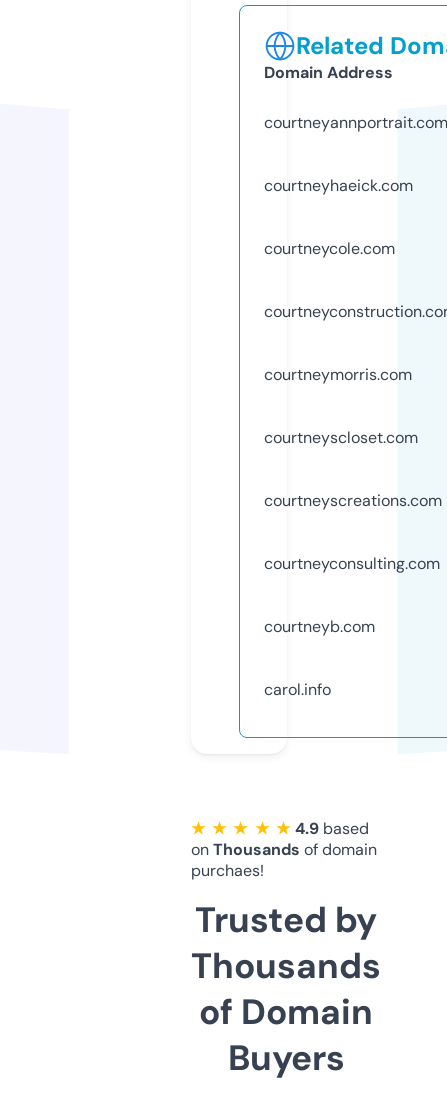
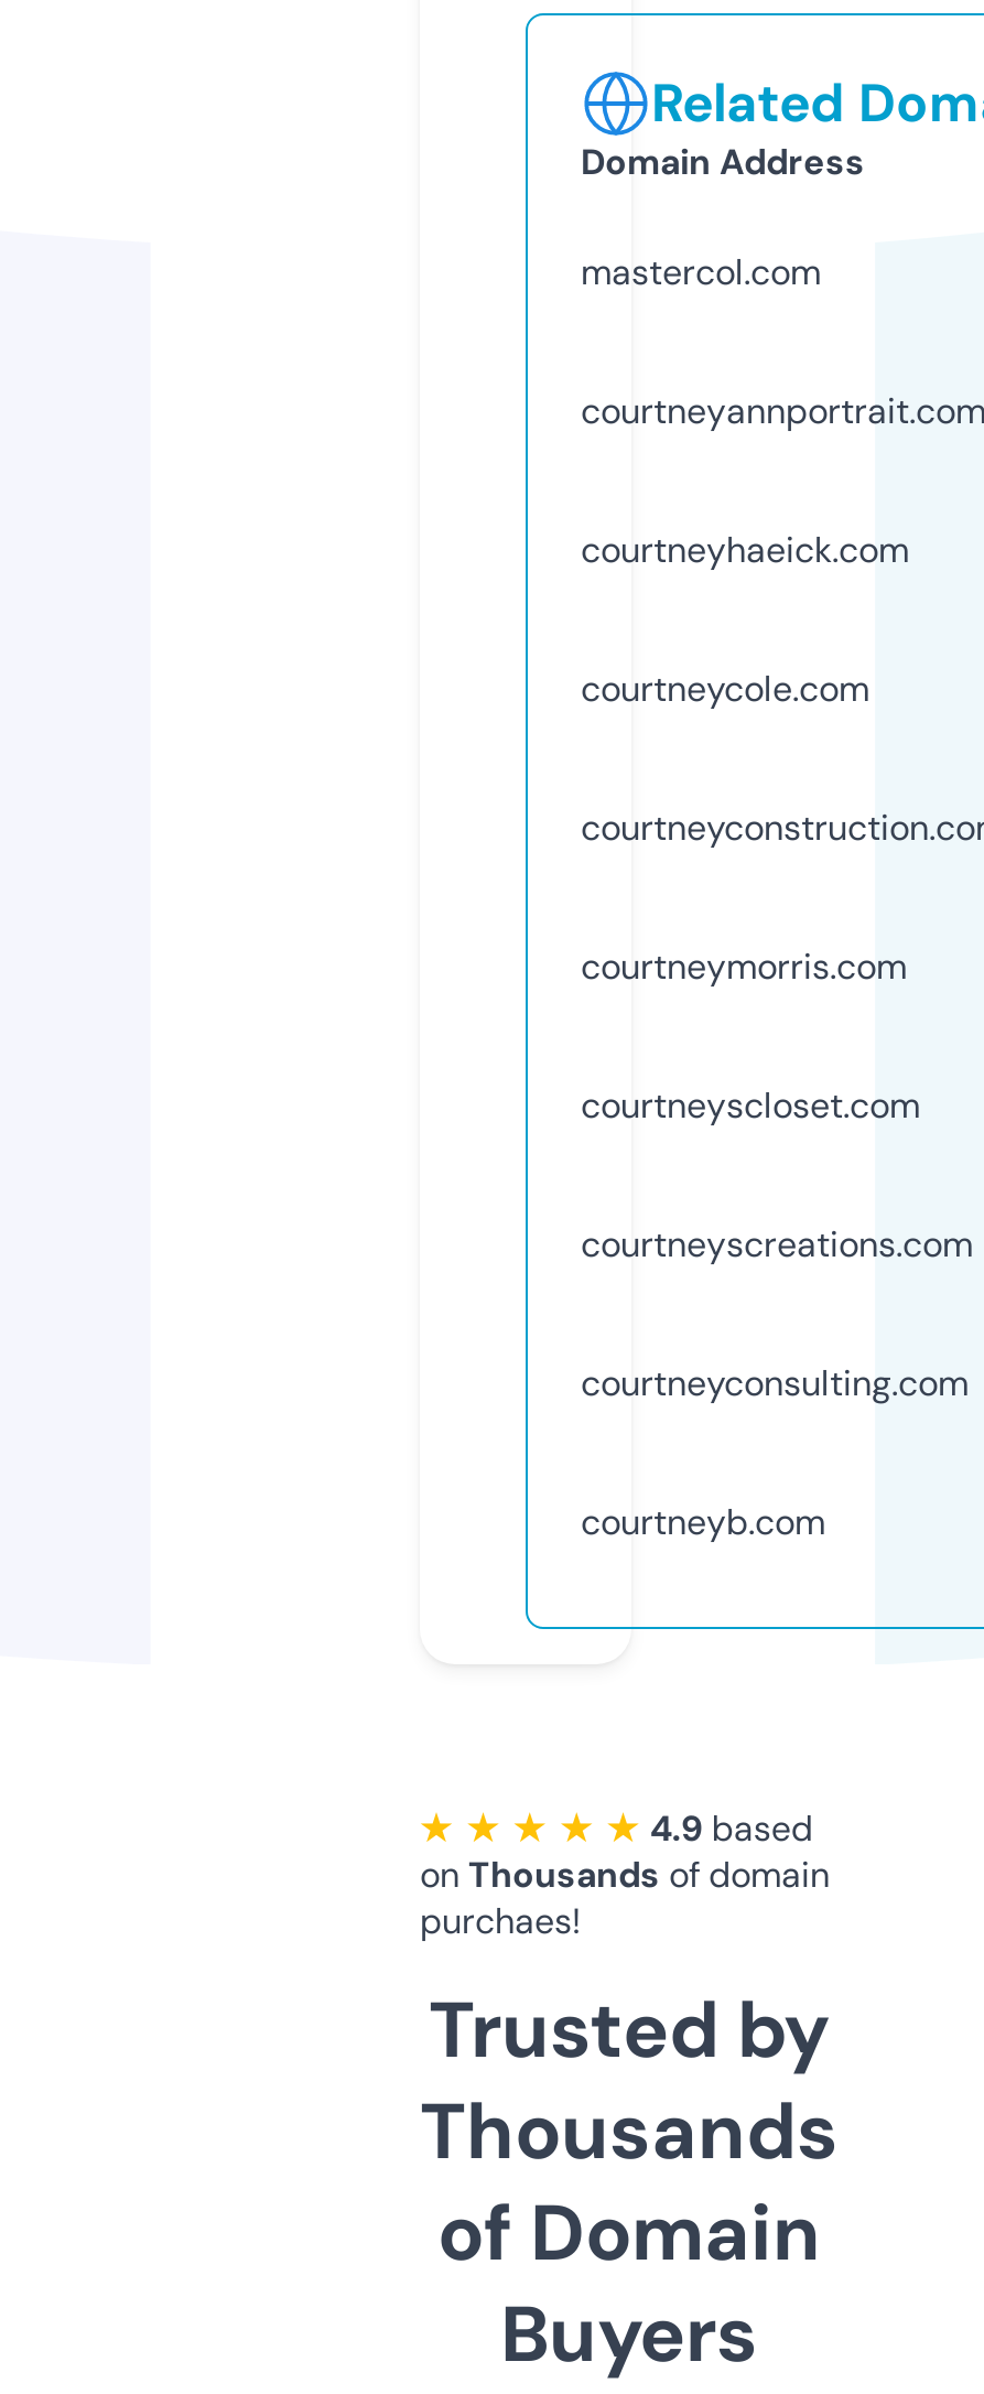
+ mastercol.com

moved down: courtneyannportrait.com | courtneyhaeick.com | courtneycole.com | courtneymorris.com | courtneyscloset.com | courtneyscreations.com | courtneyconsulting.com | courtneyb.com

- carol.info
